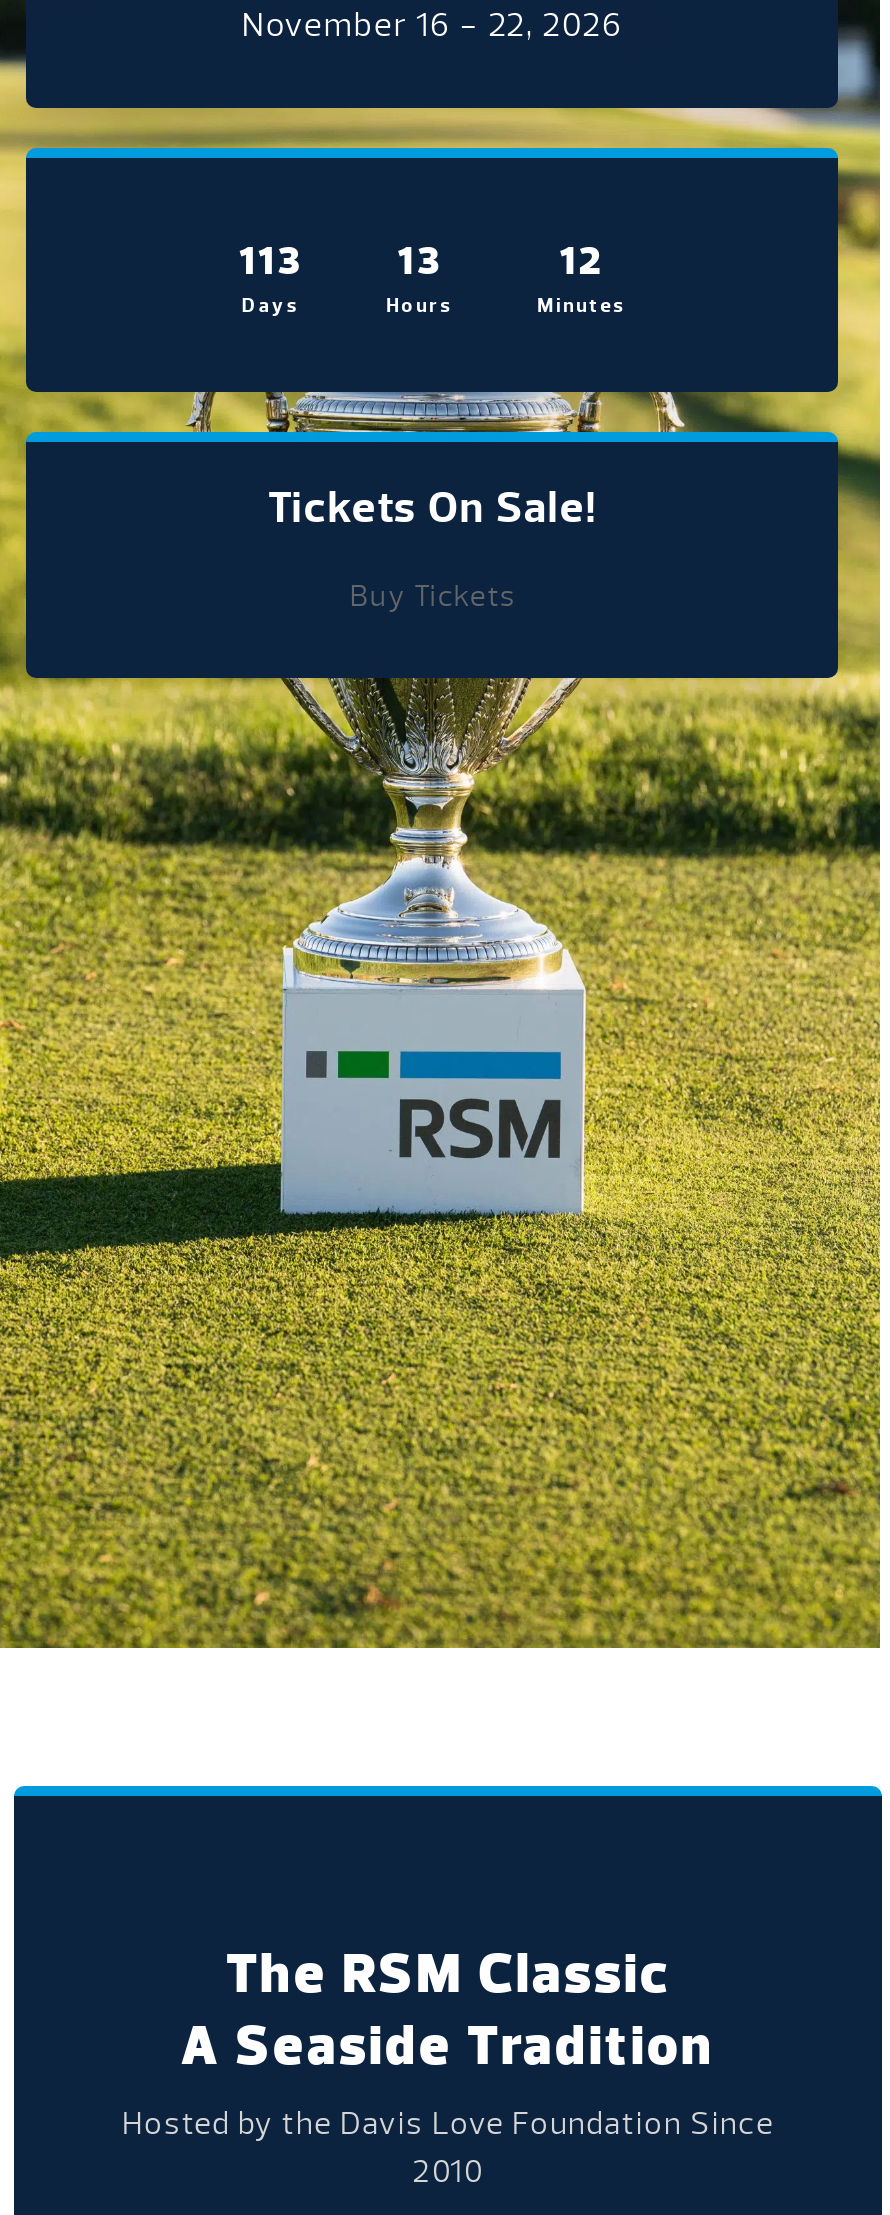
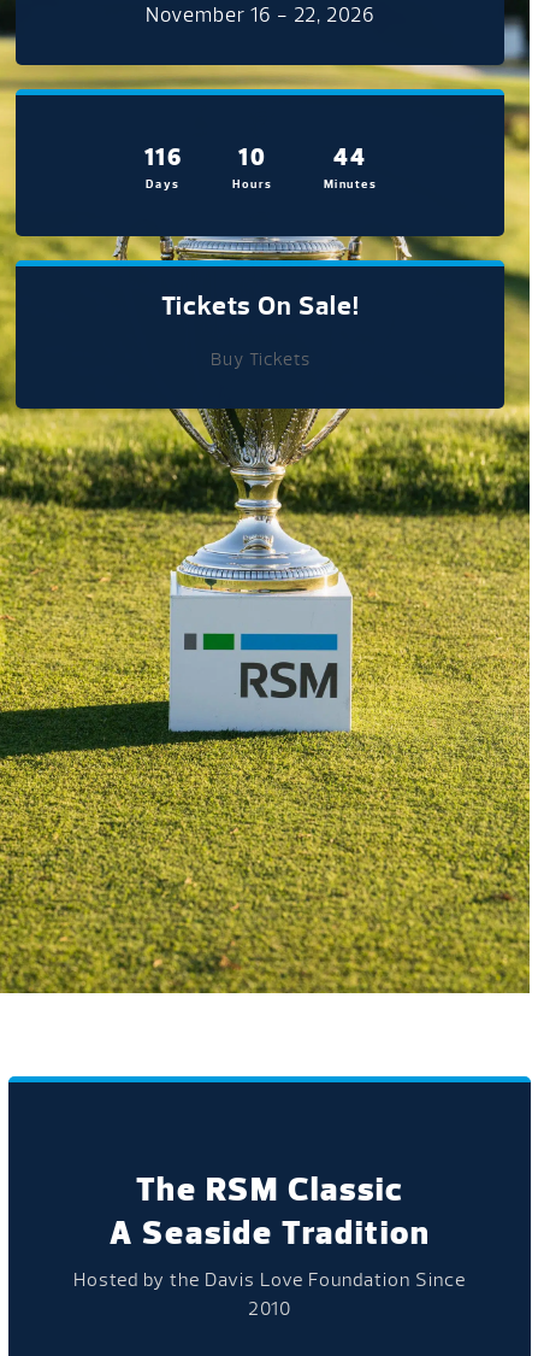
- 113
+ 116

- 13
+ 10

- 12
+ 44
